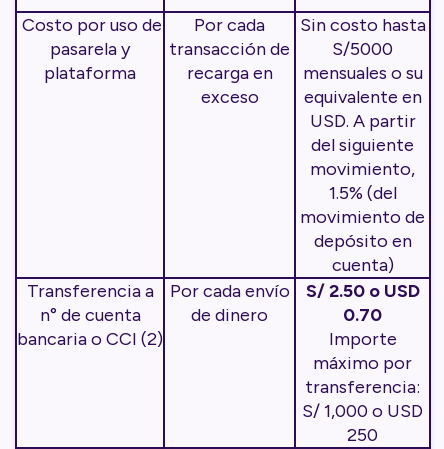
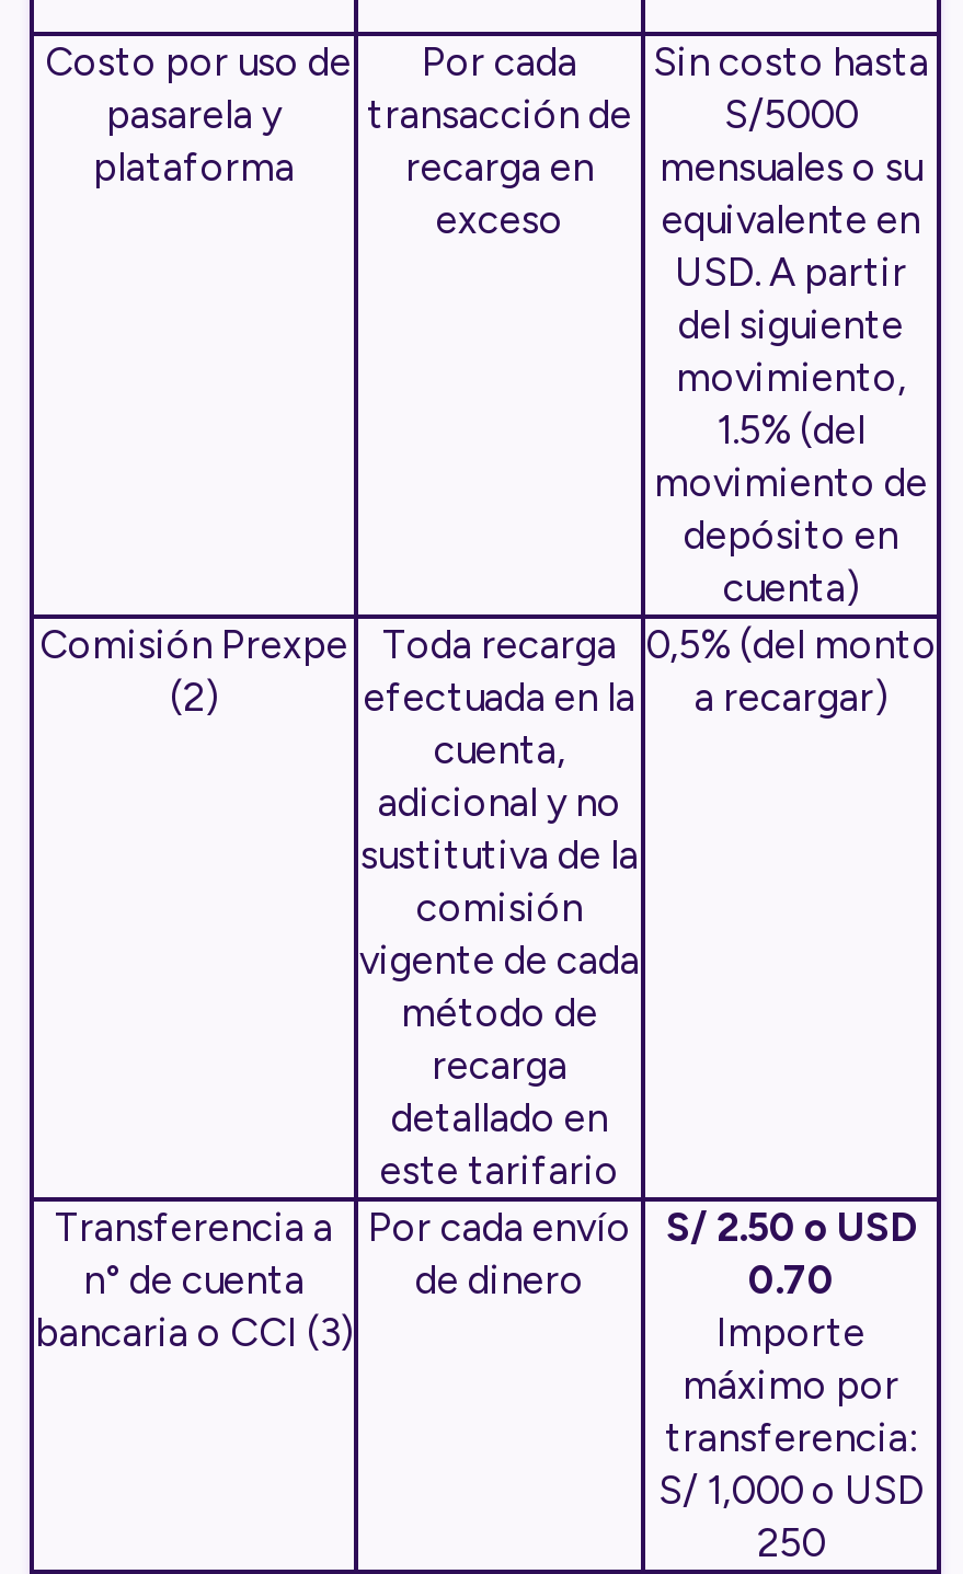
+ Comisión Prexpe
+ (2)

+ Toda recarga
+ efectuada en la
+ cuenta,
+ adicional y no
+ sustitutiva de la
+ comisión
+ vigente de cada
+ método de
+ recarga
+ detallado en
+ este tarifario

+ 0,5% (del monto
+ a recargar)

- bancaria o CCI (2)
+ bancaria o CCI (3)
